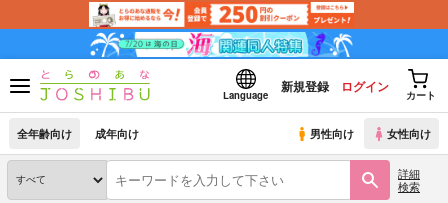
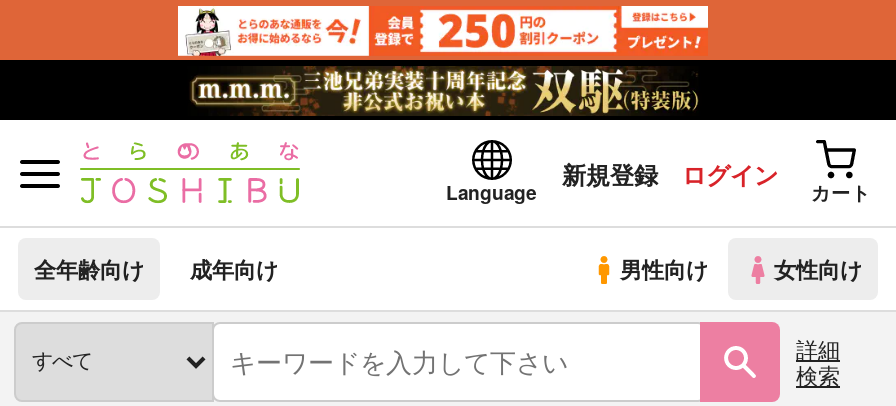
- [image]
+ [image]
